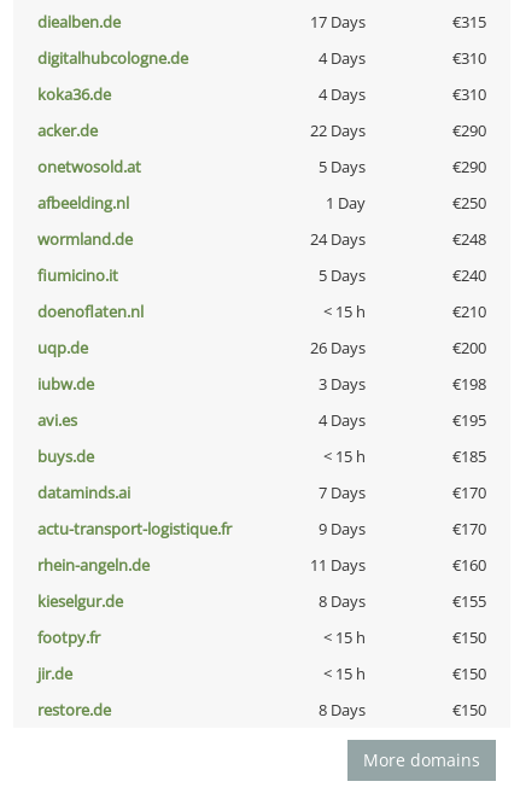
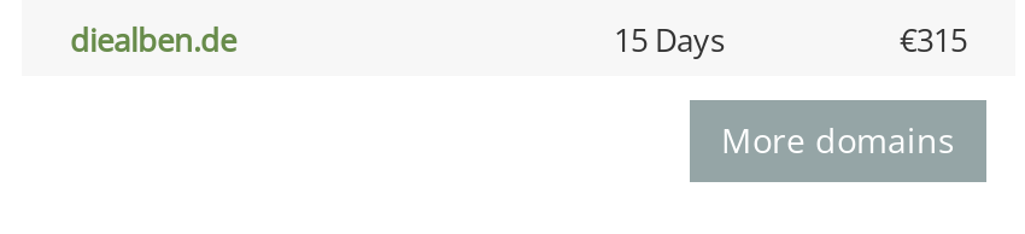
- 17 Days
+ 15 Days

- digitalhubcologne.de
- 4 Days
- €310
- koka36.de
- 4 Days
- €310
- acker.de
- 22 Days
- €290
- onetwosold.at
- 5 Days
- €290
- afbeelding.nl
- 1 Day
- €250
- wormland.de
- 24 Days
- €248
- fiumicino.it
- 5 Days
- €240
- doenoflaten.nl
- < 15 h
- €210
- uqp.de
- 26 Days
- €200
- iubw.de
- 3 Days
- €198
- avi.es
- 4 Days
- €195
- buys.de
- < 15 h
- €185
- dataminds.ai
- 7 Days
- €170
- actu-transport-logistique.fr
- 9 Days
- €170
- rhein-angeln.de
- 11 Days
- €160
- kieselgur.de
- 8 Days
- €155
- footpy.fr
- < 15 h
- €150
- jir.de
- < 15 h
- €150
- restore.de
- 8 Days
- €150
